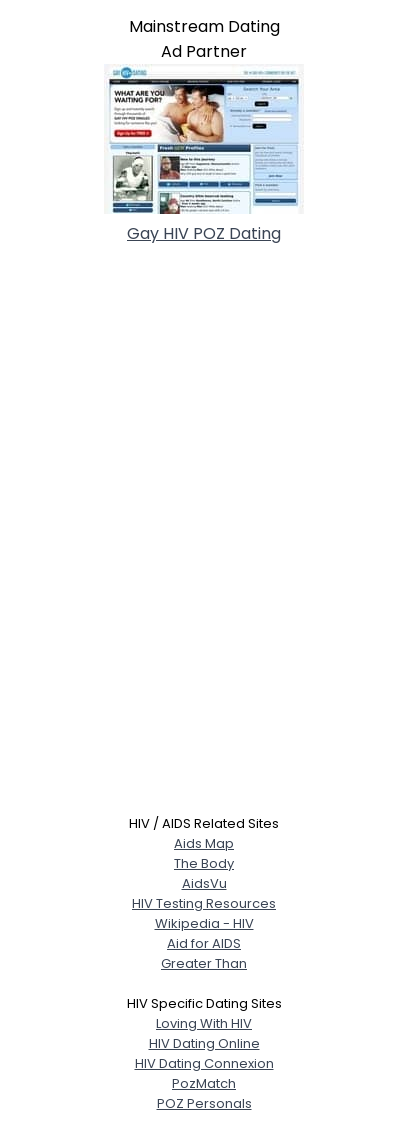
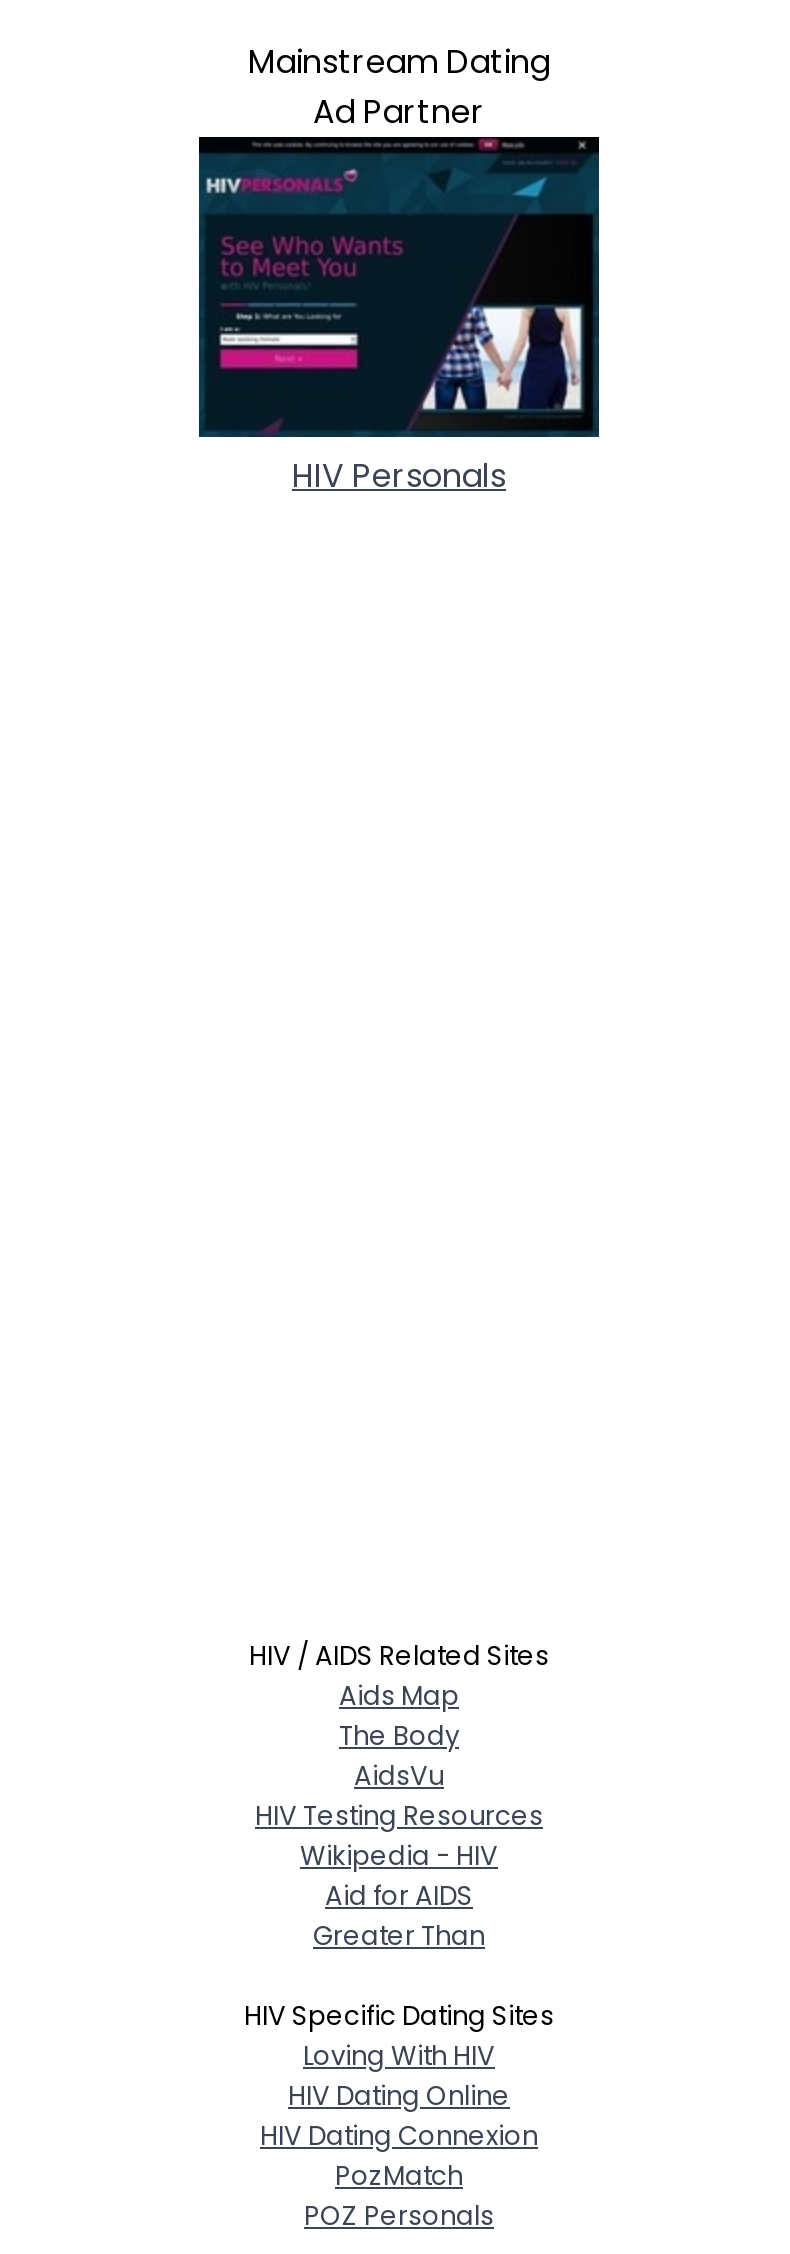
- [image]
- Gay HIV POZ Dating
+ [image]
+ HIV Personals
